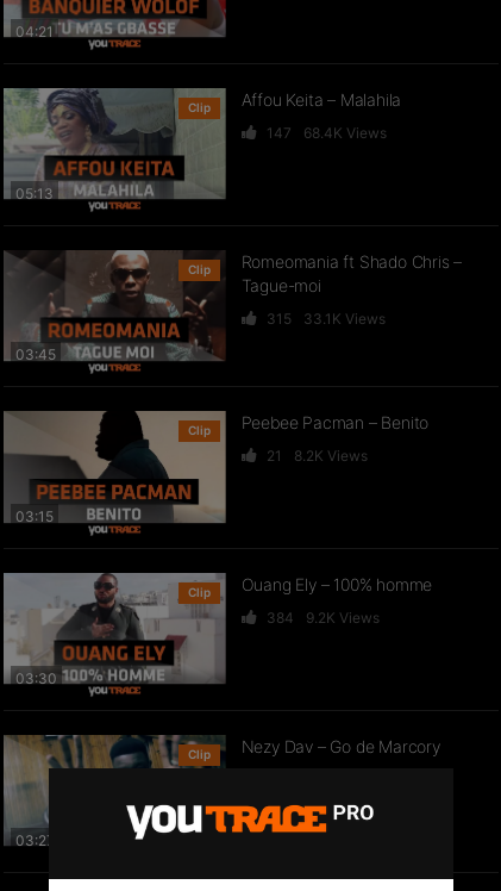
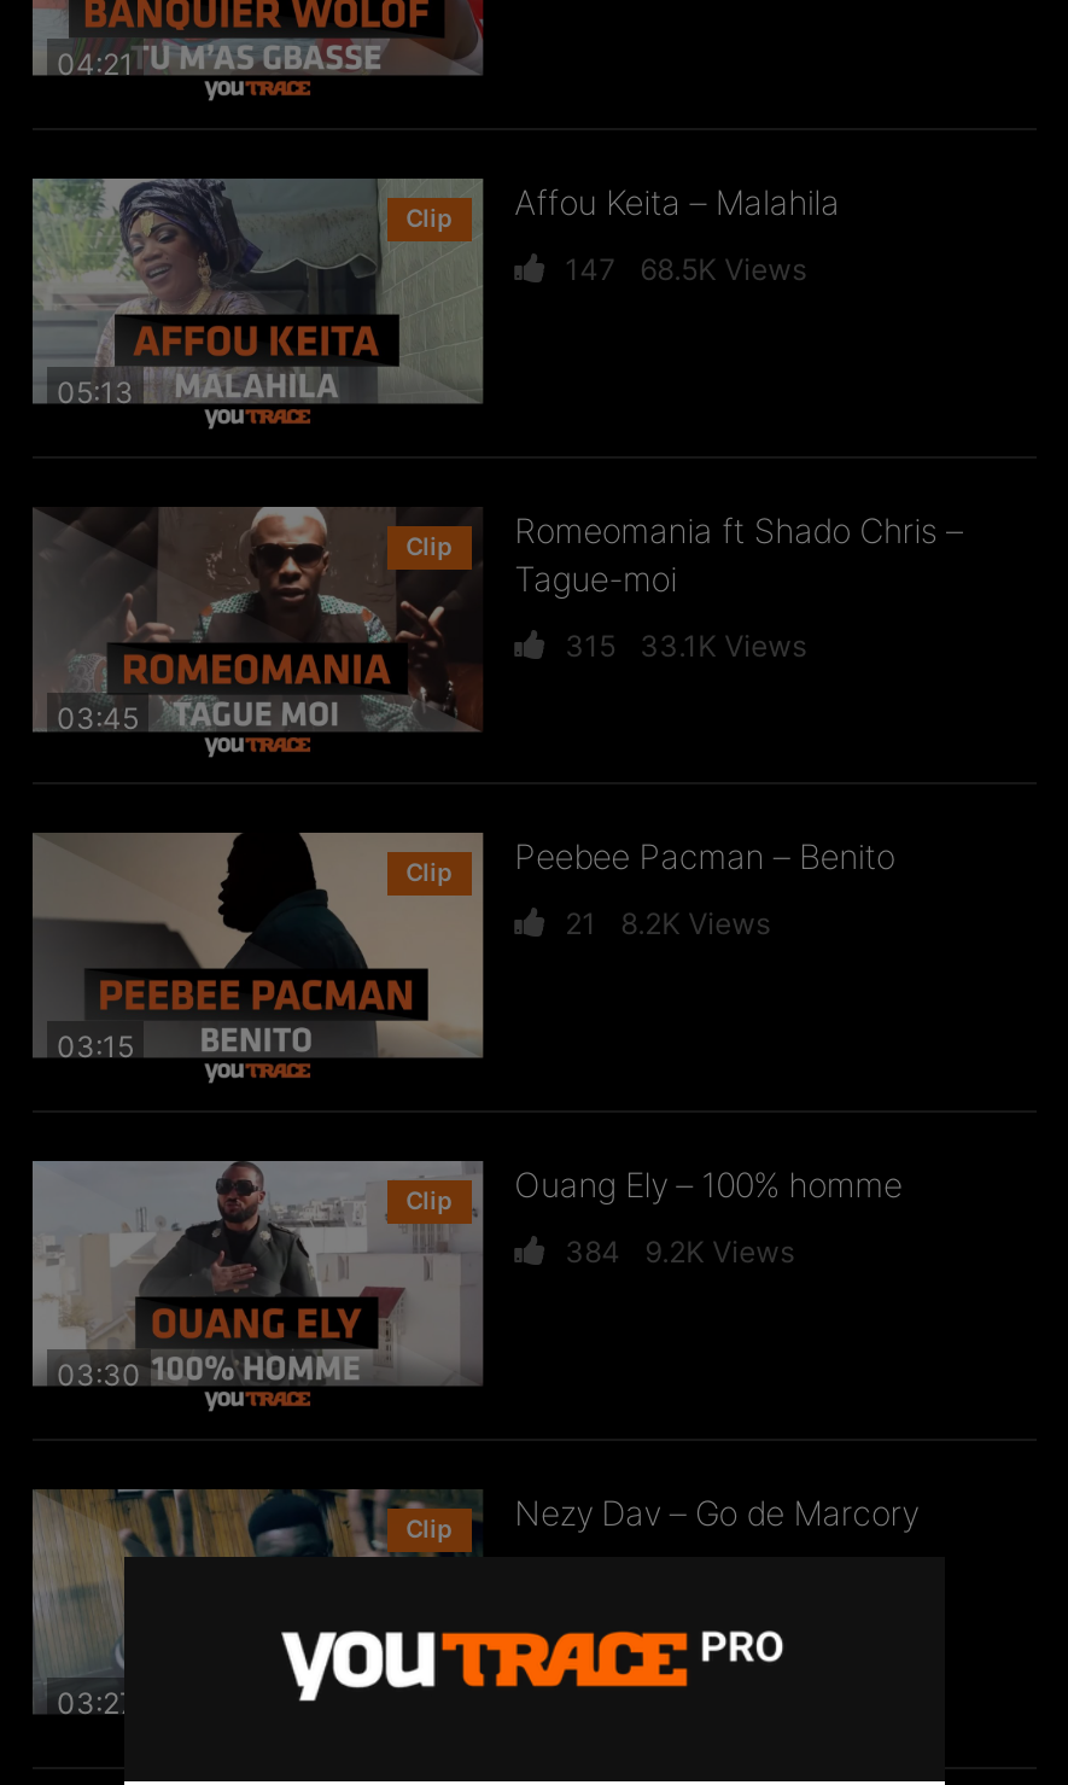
- 147 68.4K Views
+ 147 68.5K Views
